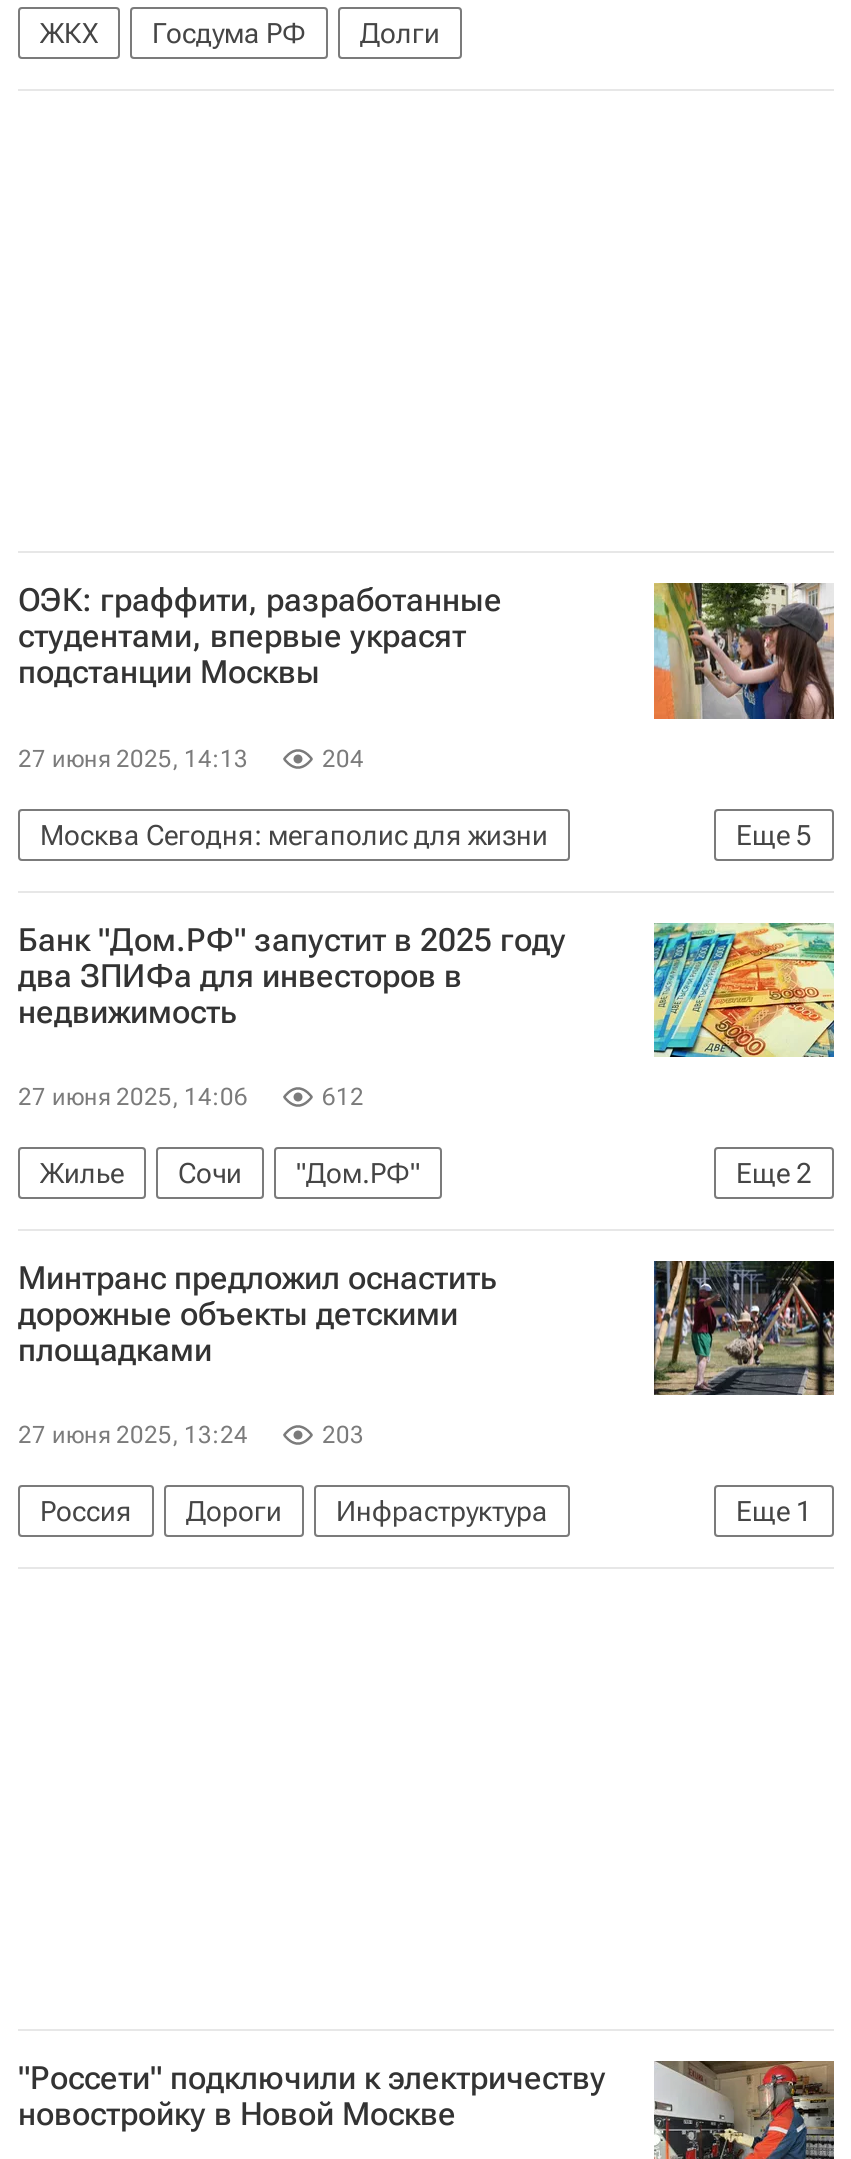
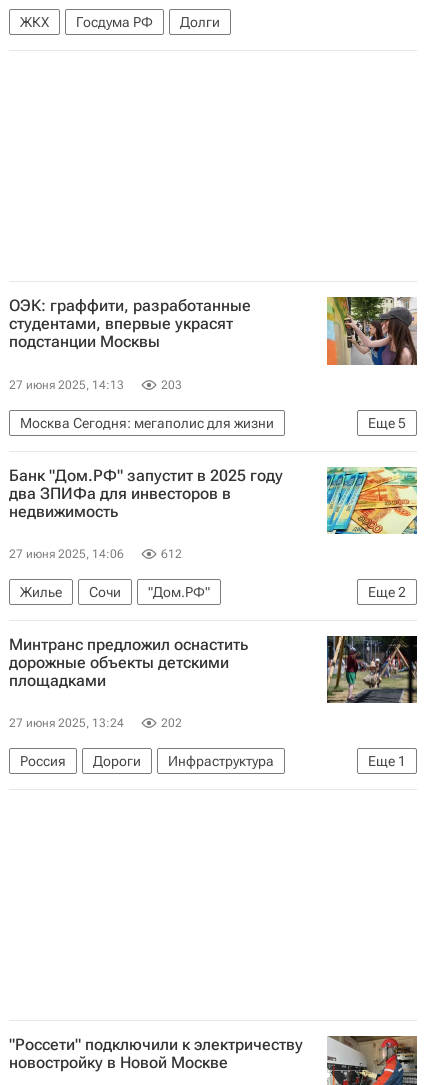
- 204
+ 203

- 203
+ 202
